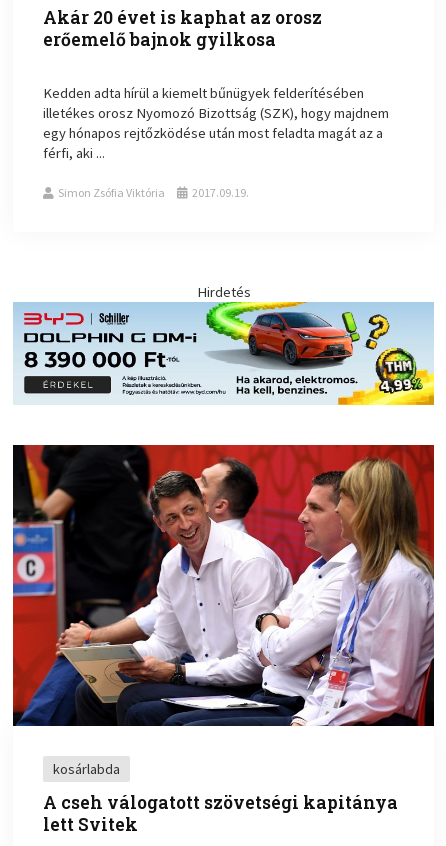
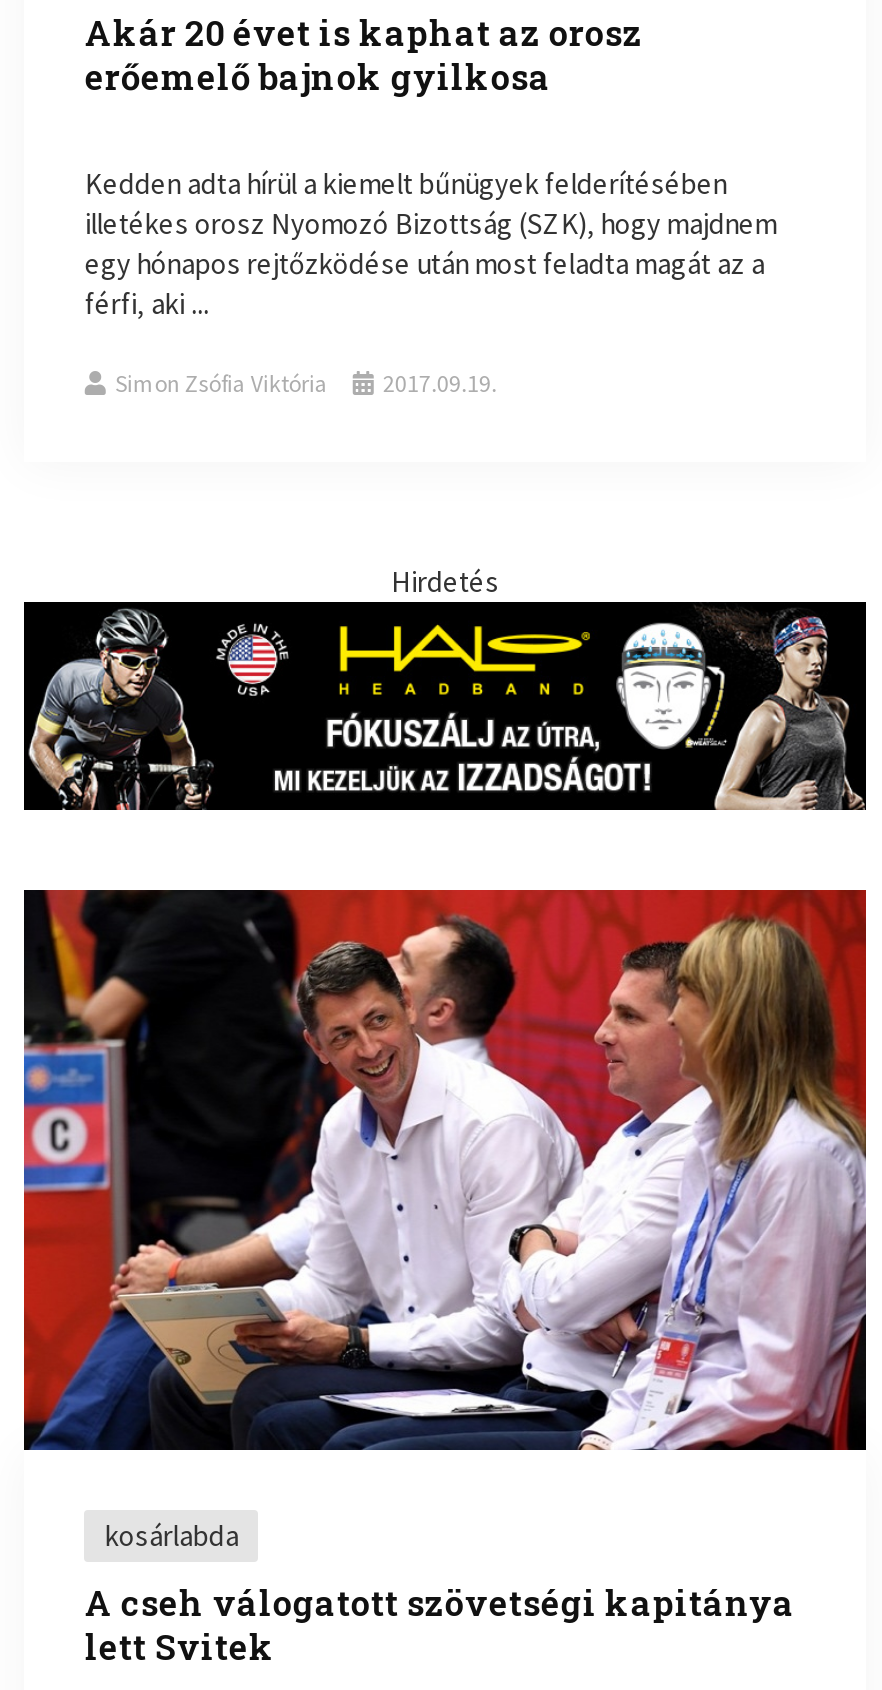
- [image]
+ [image]
